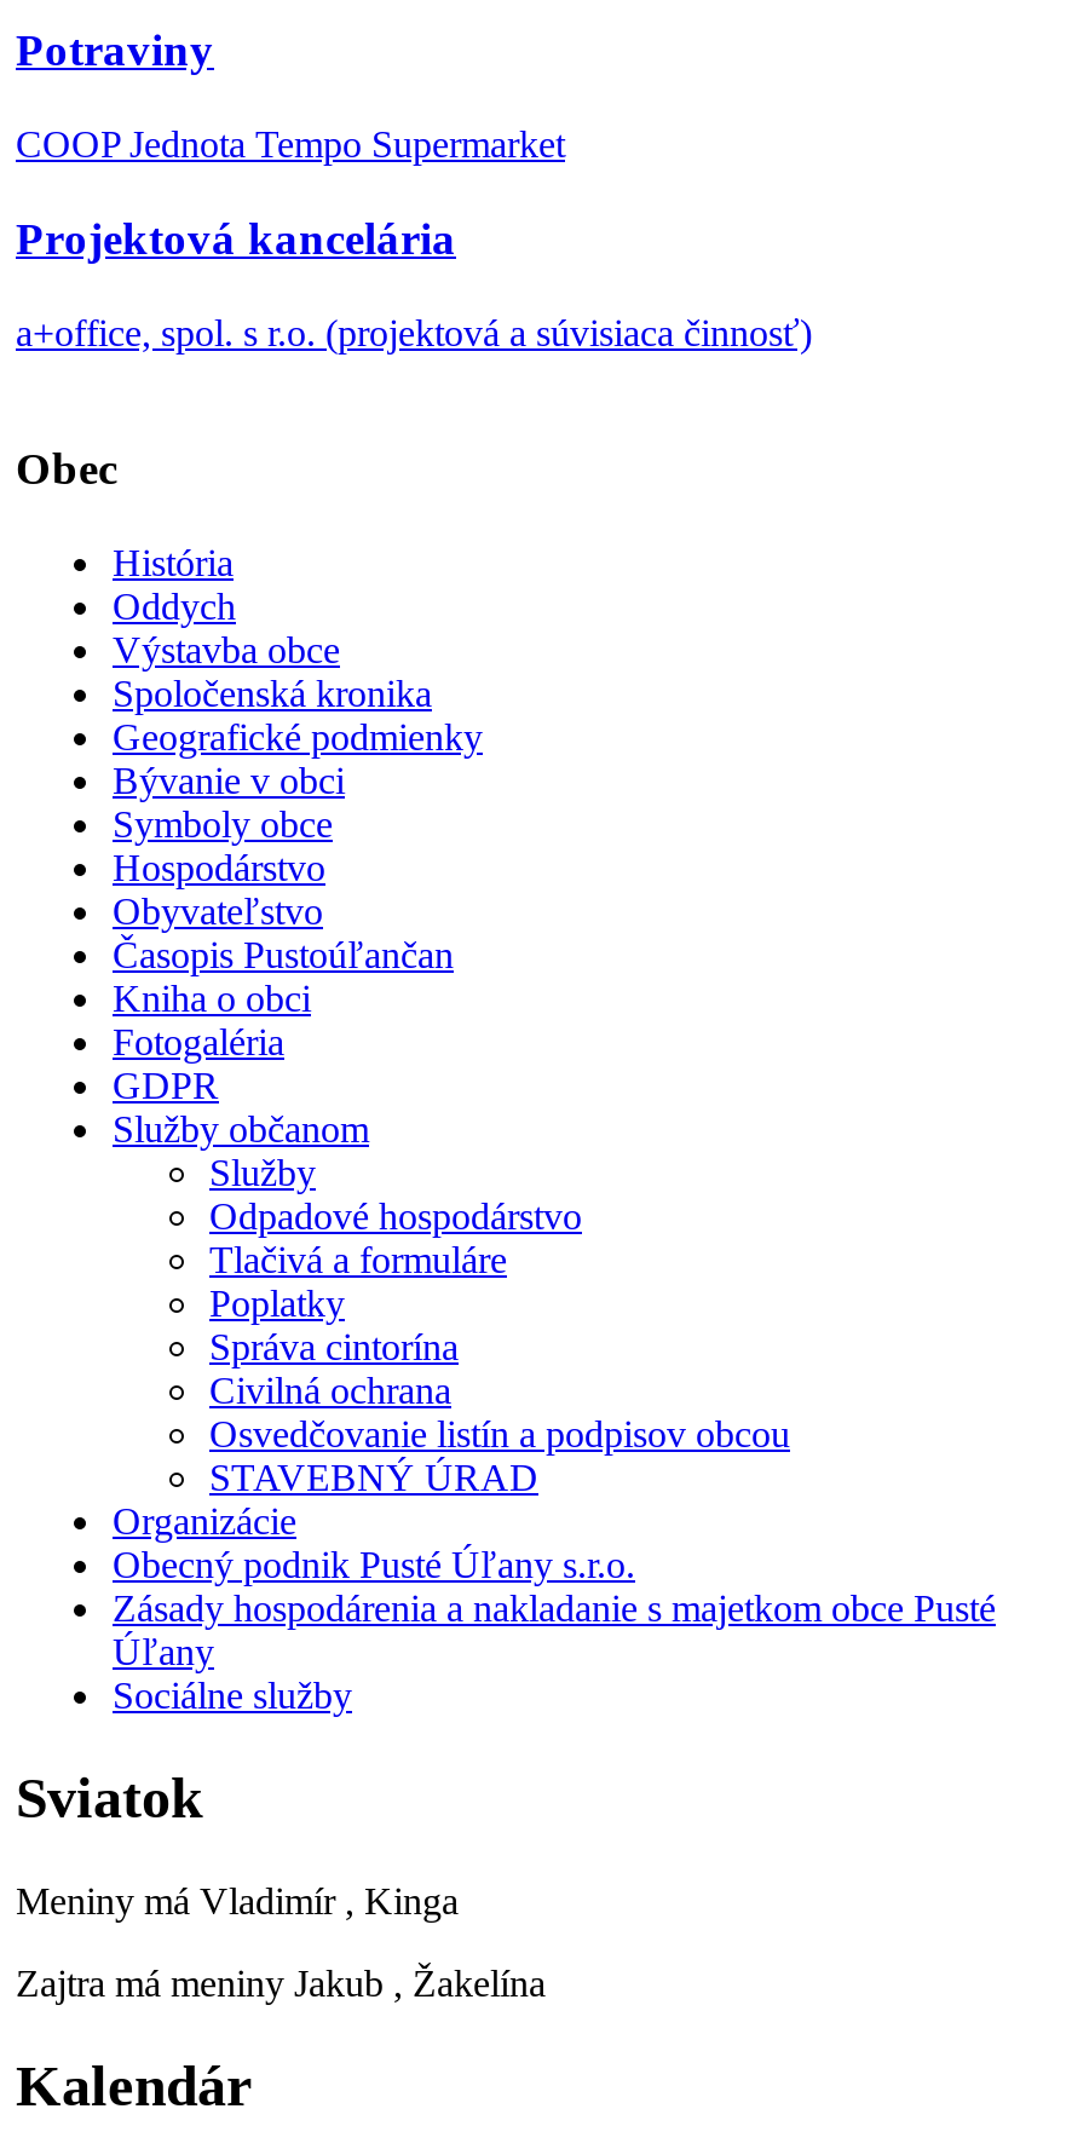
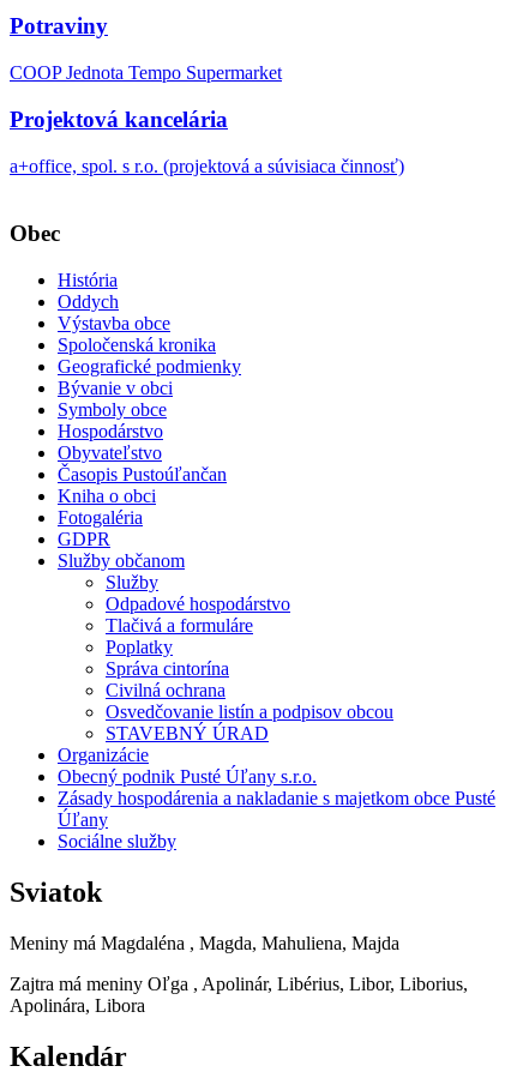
- Meniny má Vladimír , Kinga
+ Meniny má Magdaléna , Magda, Mahuliena, Majda

- Zajtra má meniny Jakub , Žakelína
+ Zajtra má meniny Oľga , Apolinár, Libérius, Libor, Liborius,
+ Apolinára, Libora
